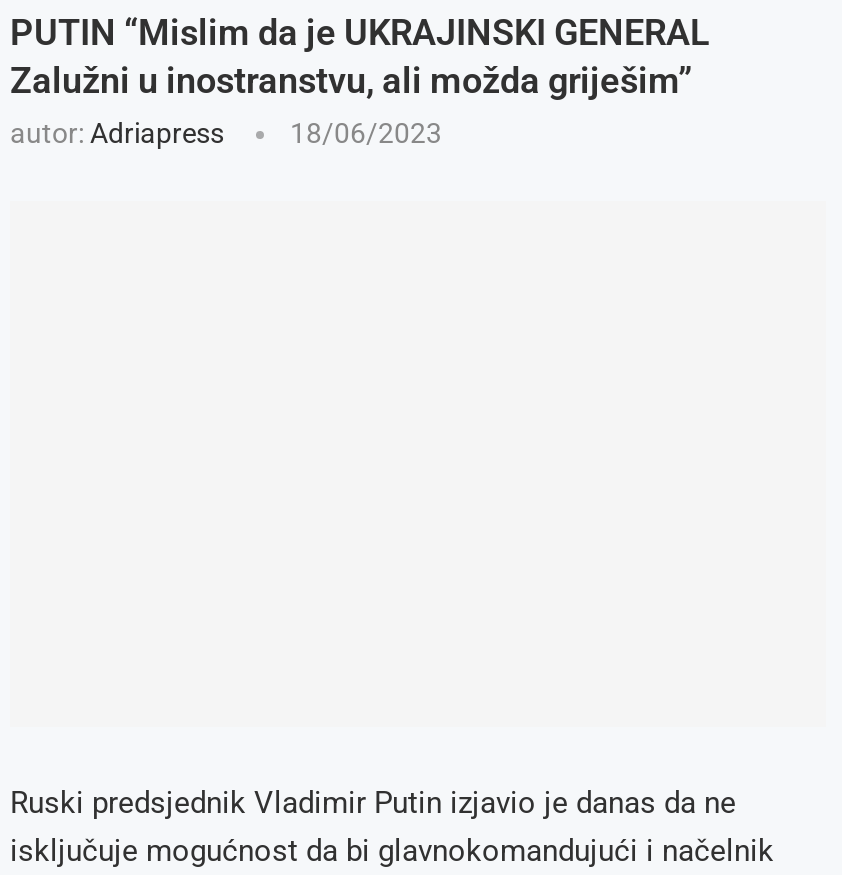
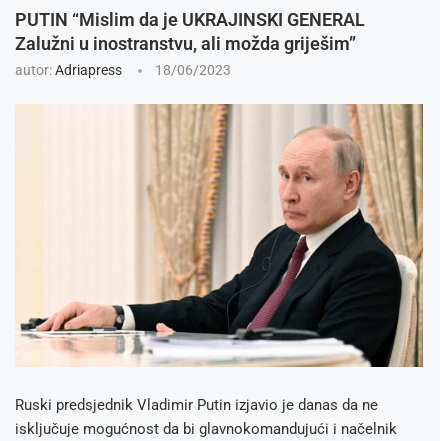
+ [image]
